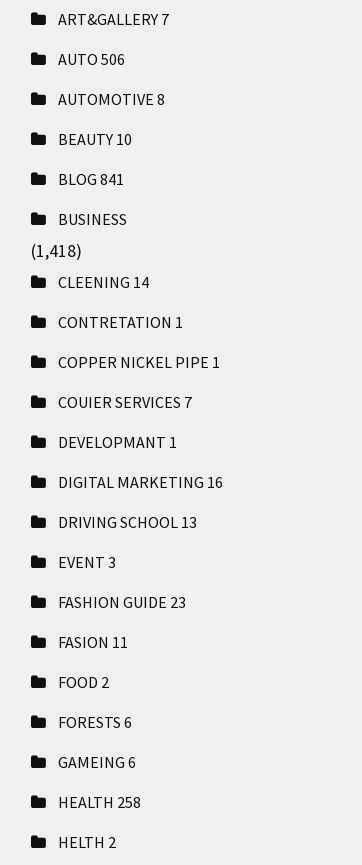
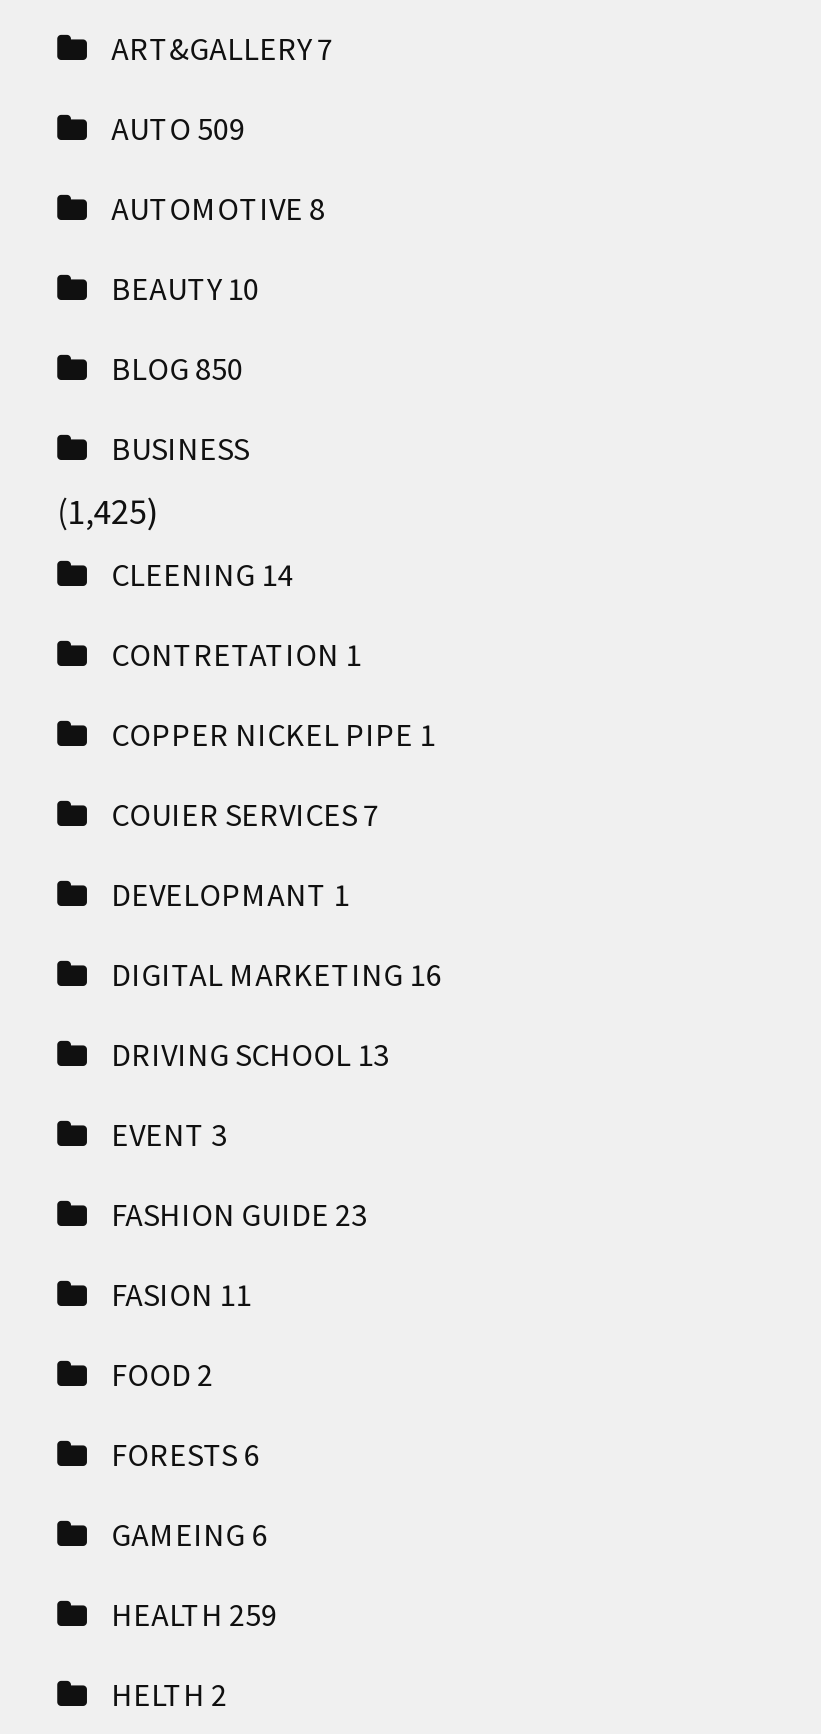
- AUTO 506
+ AUTO 509

- BLOG 841
+ BLOG 850

- (1,418)
+ (1,425)

- HEALTH 258
+ HEALTH 259
